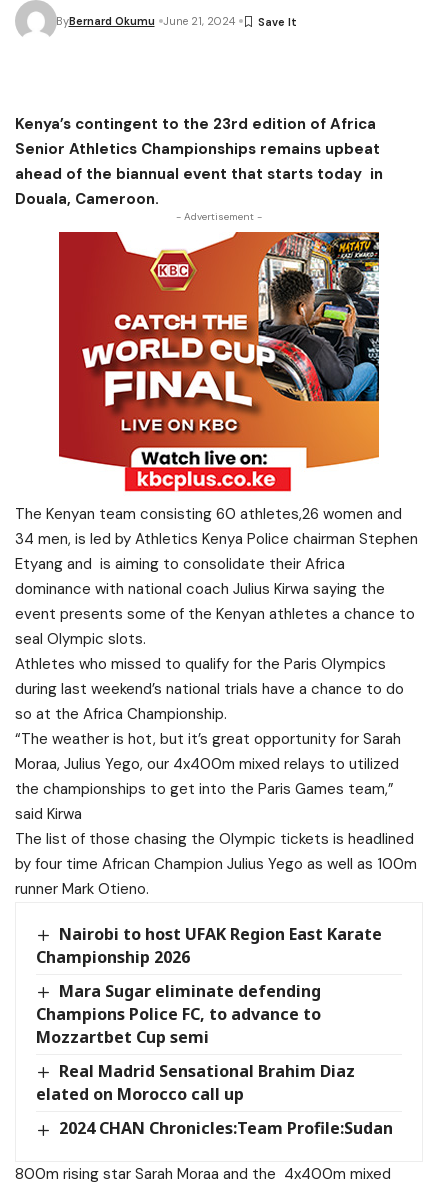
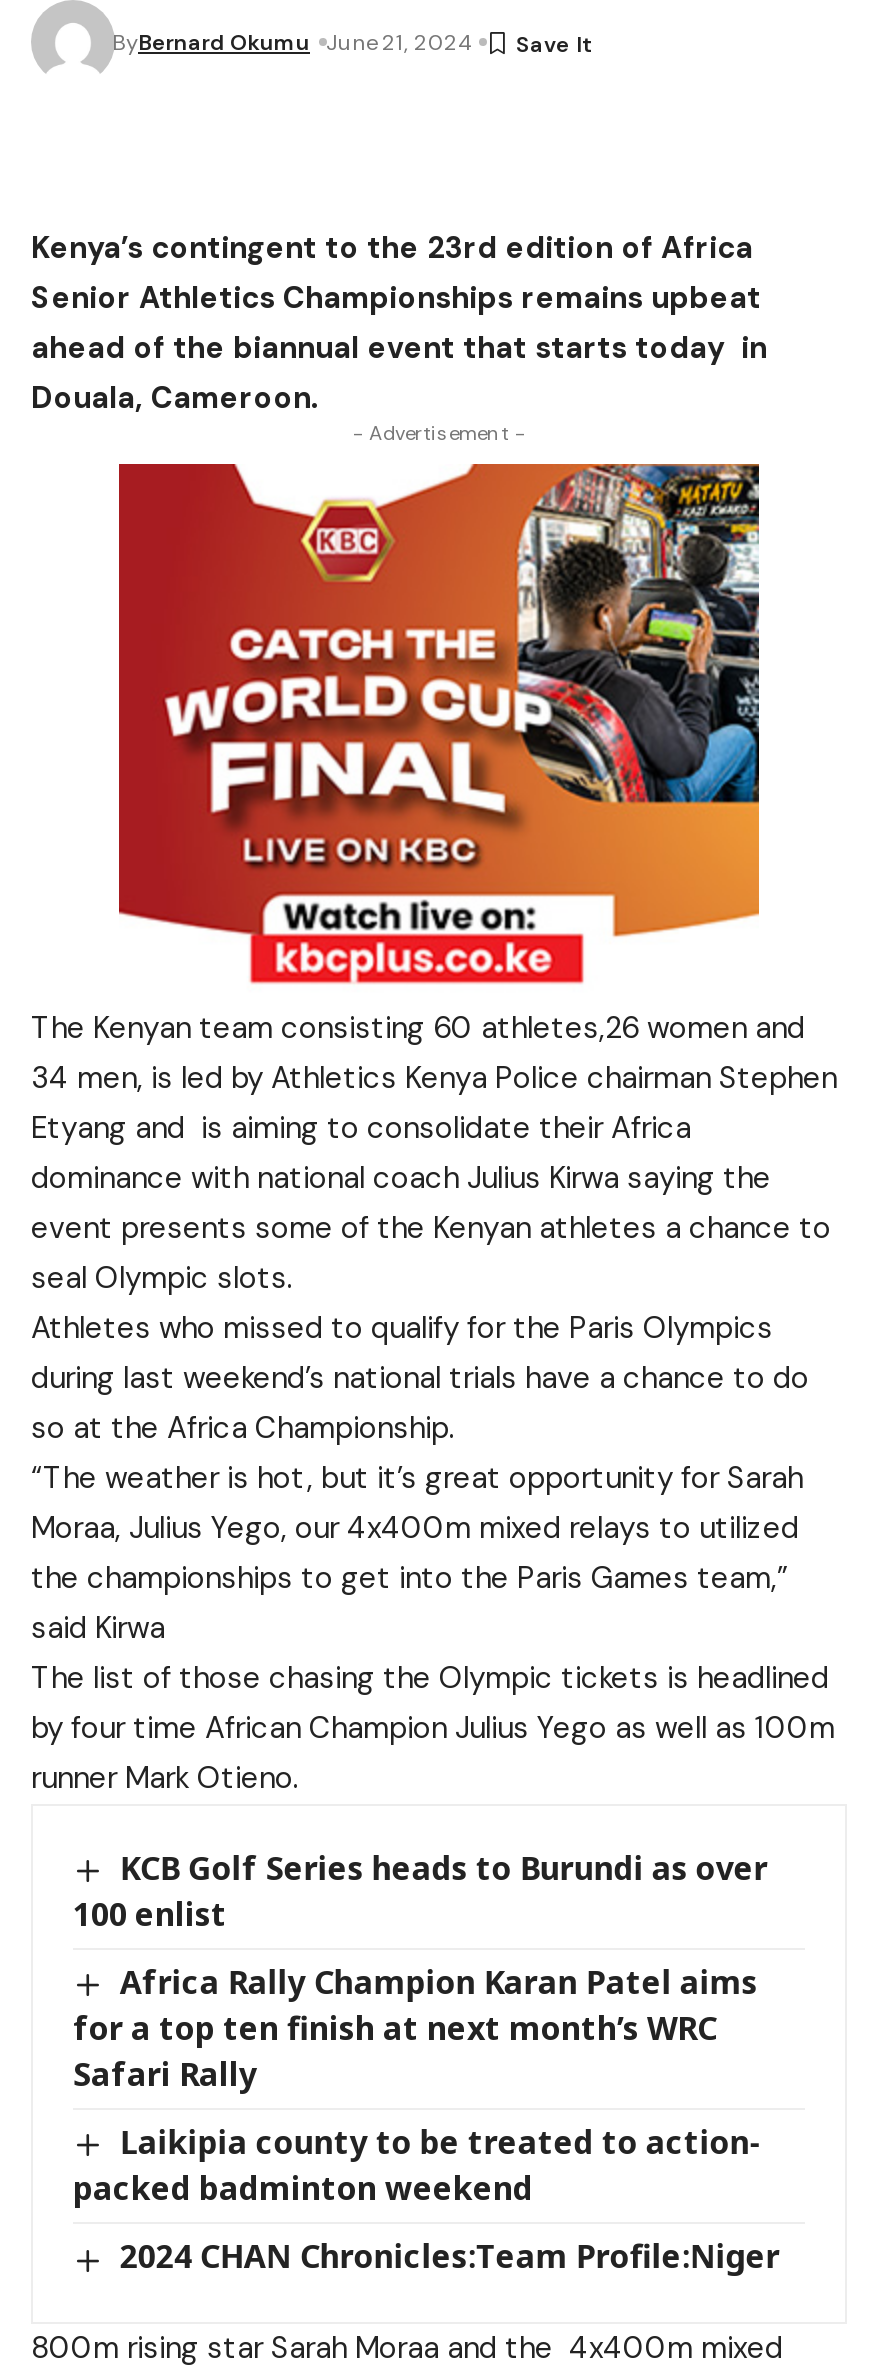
- Nairobi to host UFAK Region East Karate
- Championship 2026
+ KCB Golf Series heads to Burundi as over
+ 100 enlist

- Mara Sugar eliminate defending
- Champions Police FC, to advance to
- Mozzartbet Cup semi
+ Africa Rally Champion Karan Patel aims
+ for a top ten finish at next month’s WRC
+ Safari Rally

- Real Madrid Sensational Brahim Diaz
- elated on Morocco call up
+ Laikipia county to be treated to action-
+ packed badminton weekend

- 2024 CHAN Chronicles:Team Profile:Sudan
+ 2024 CHAN Chronicles:Team Profile:Niger
